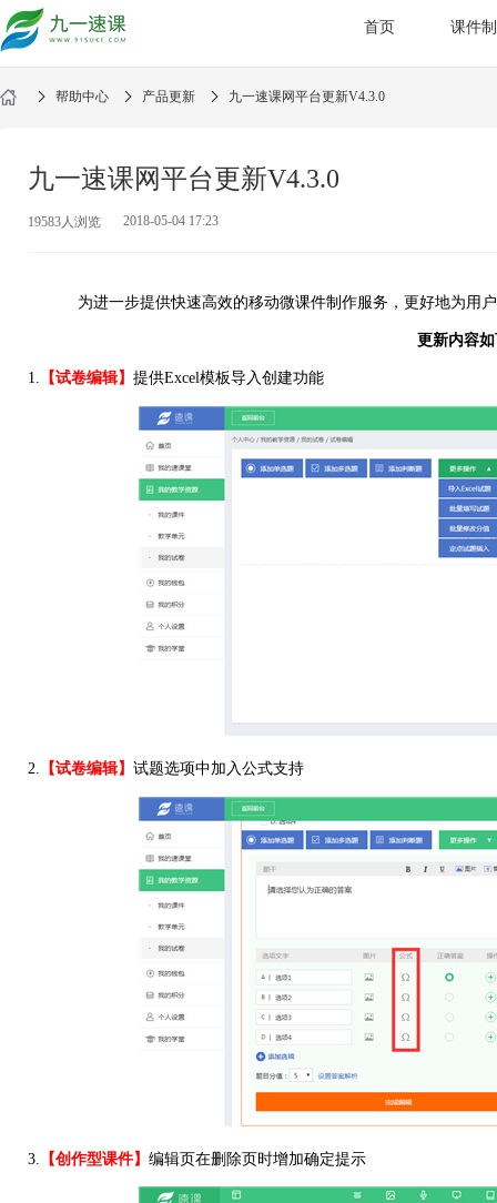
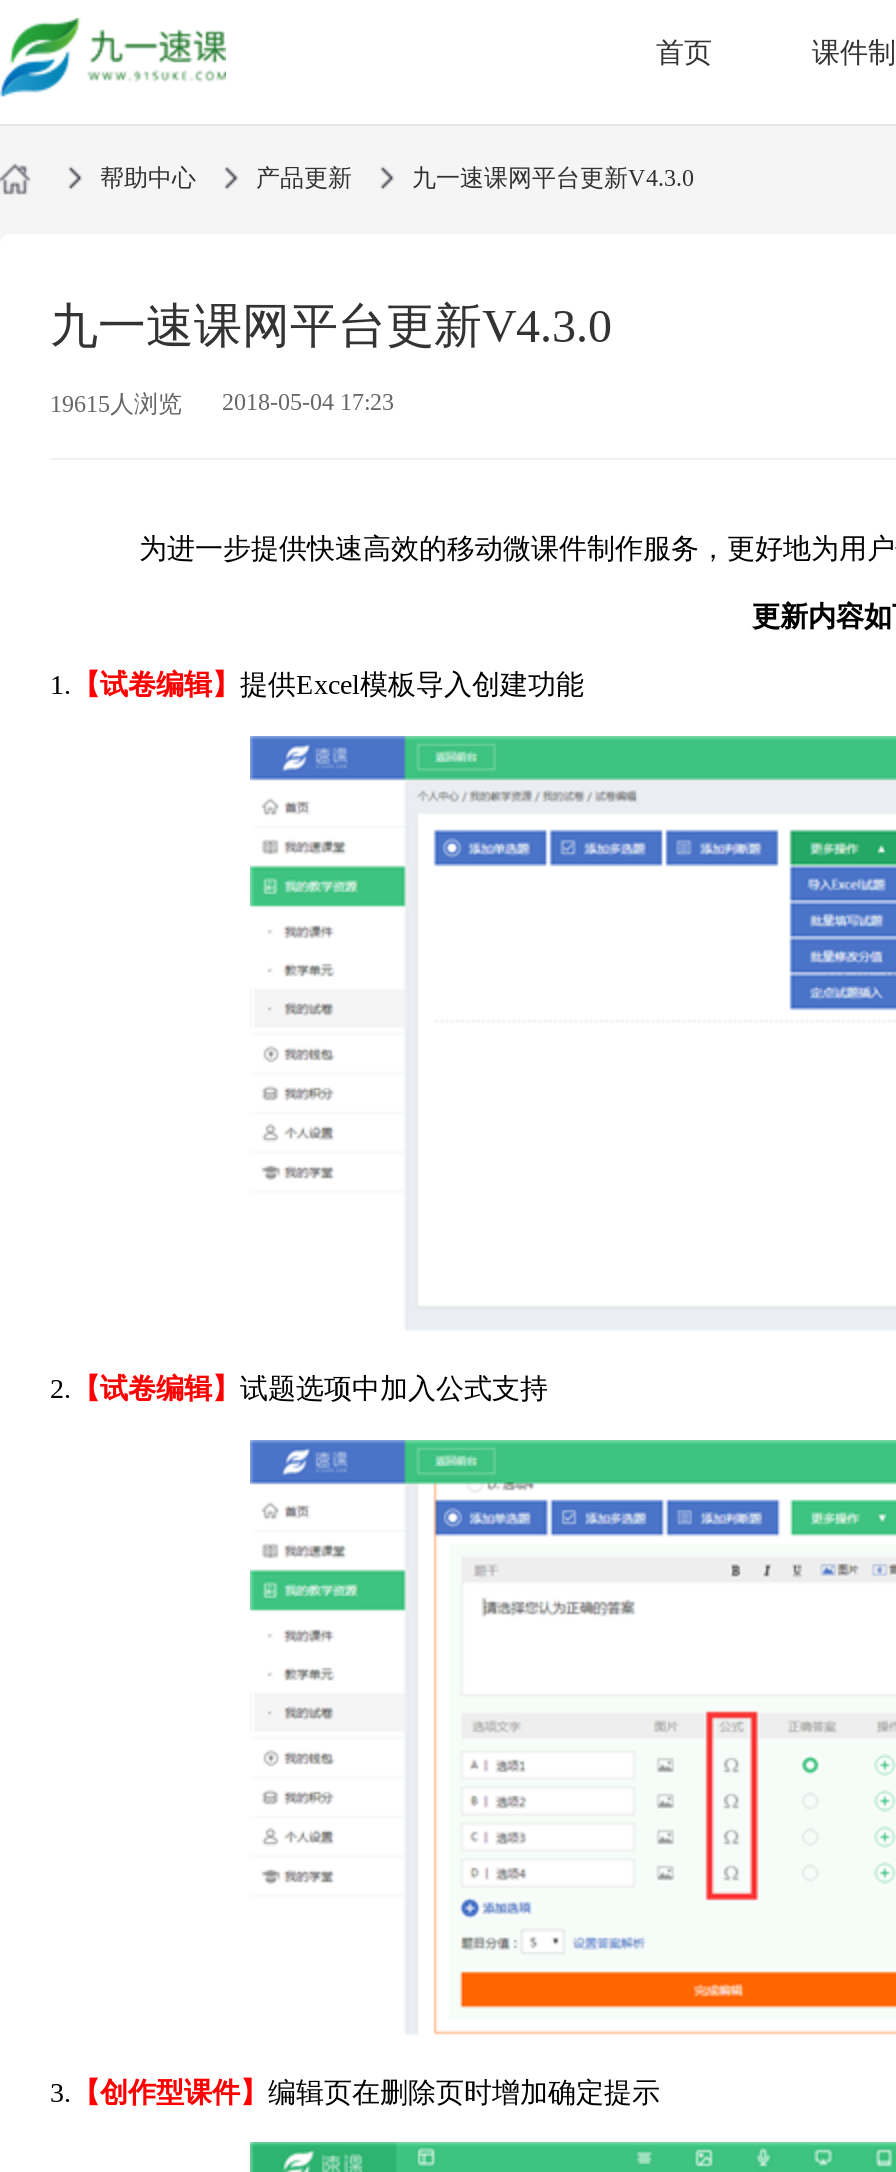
- 19583人浏览 2018-05-04 17:23
+ 19615人浏览 2018-05-04 17:23
